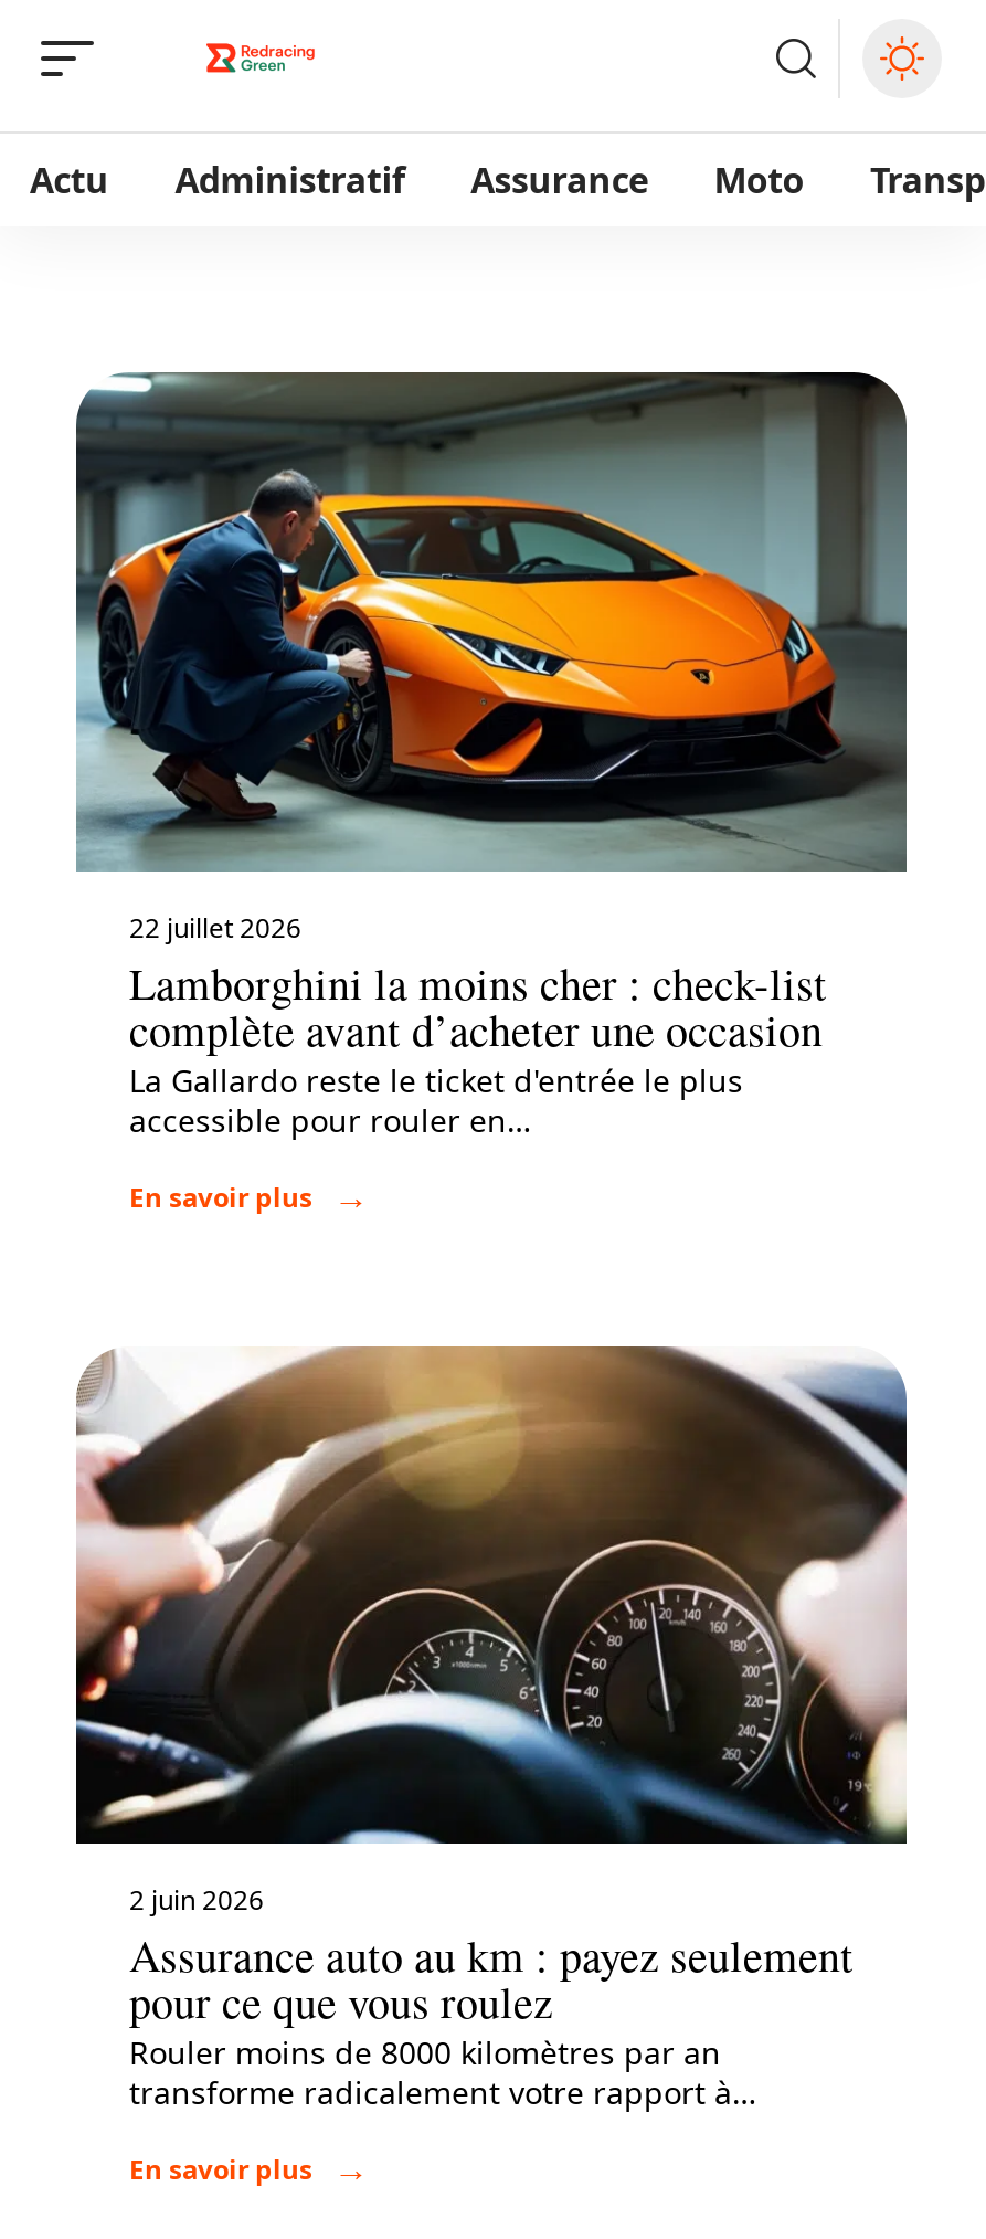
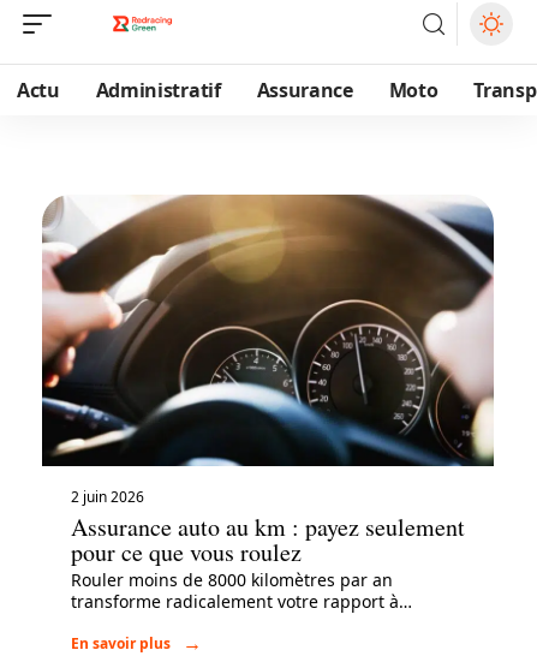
- [image]
- 22 juillet 2026
- Lamborghini la moins cher : check-list
- complète avant d’acheter une occasion
- La Gallardo reste le ticket d'entrée le plus
- accessible pour rouler en…
- En savoir plus
